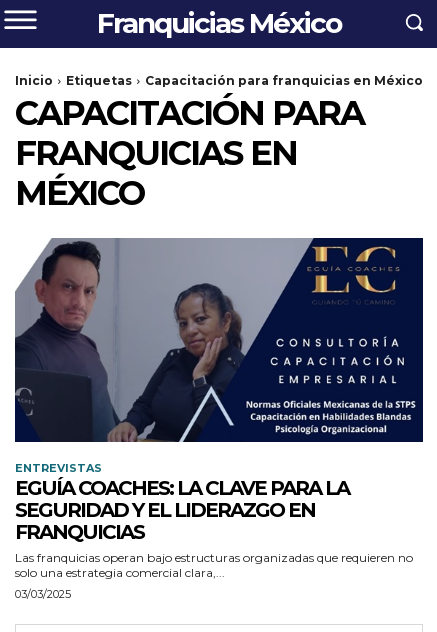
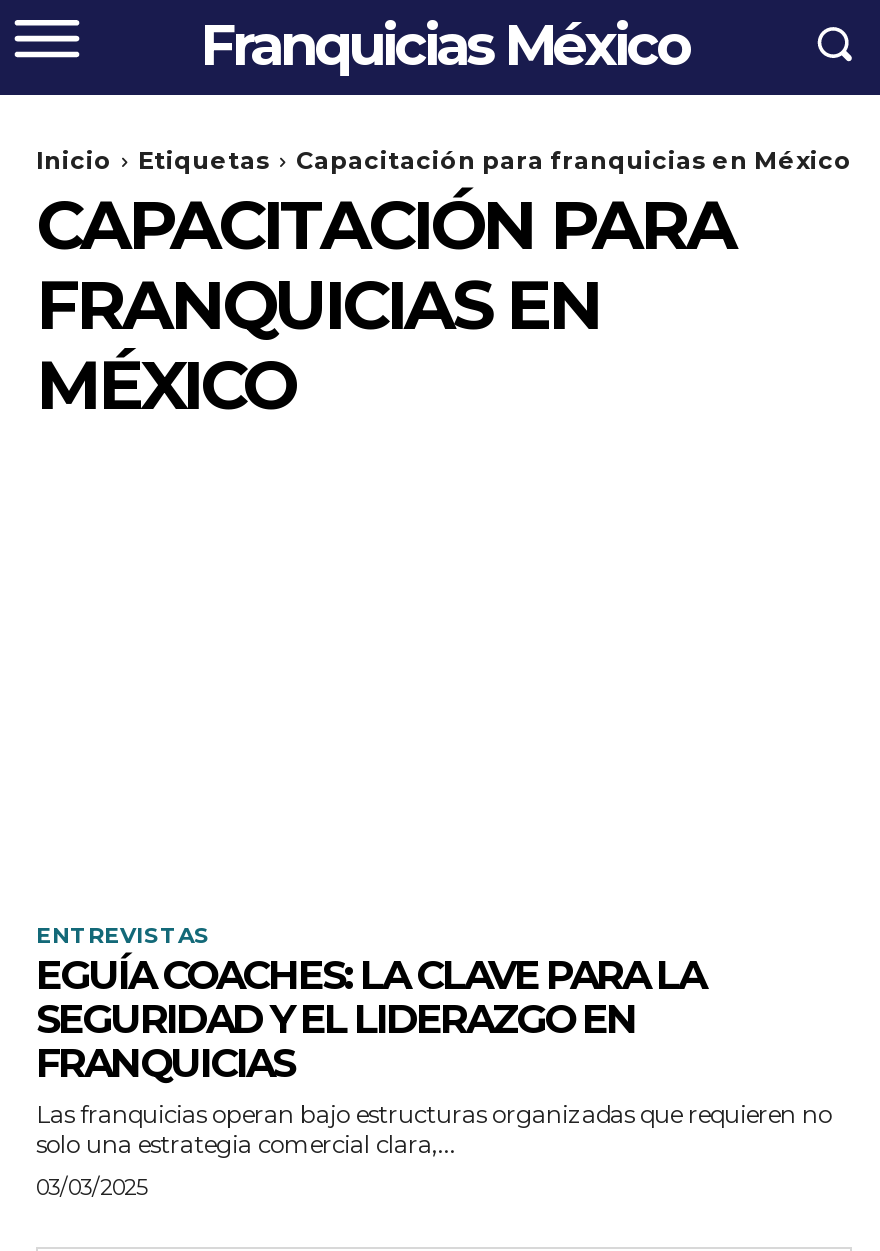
- [image]
